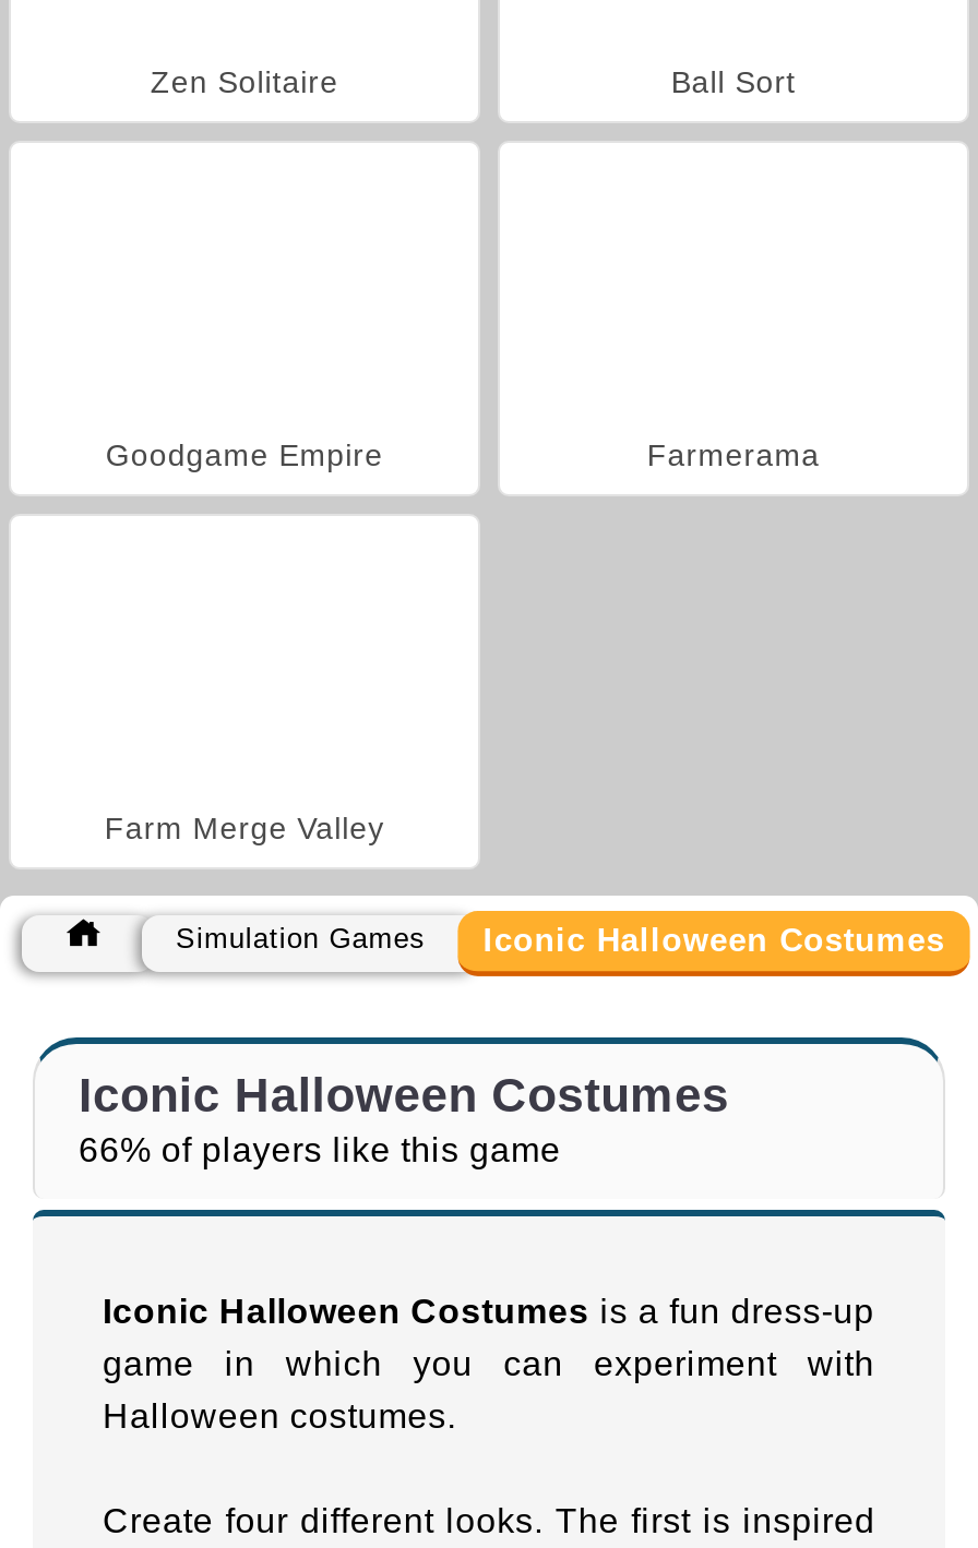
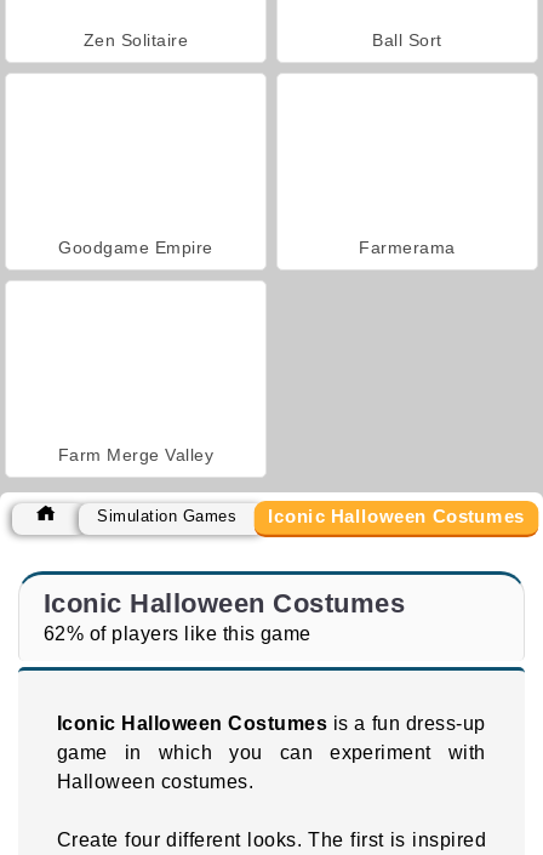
- 66% of players like this game
+ 62% of players like this game
